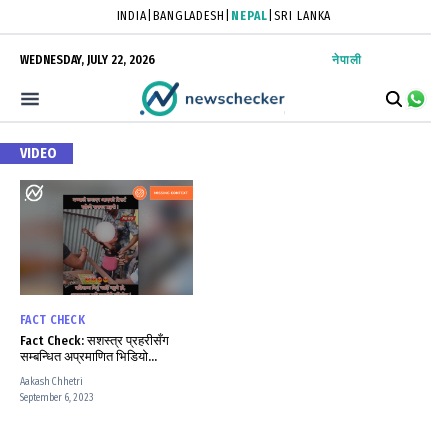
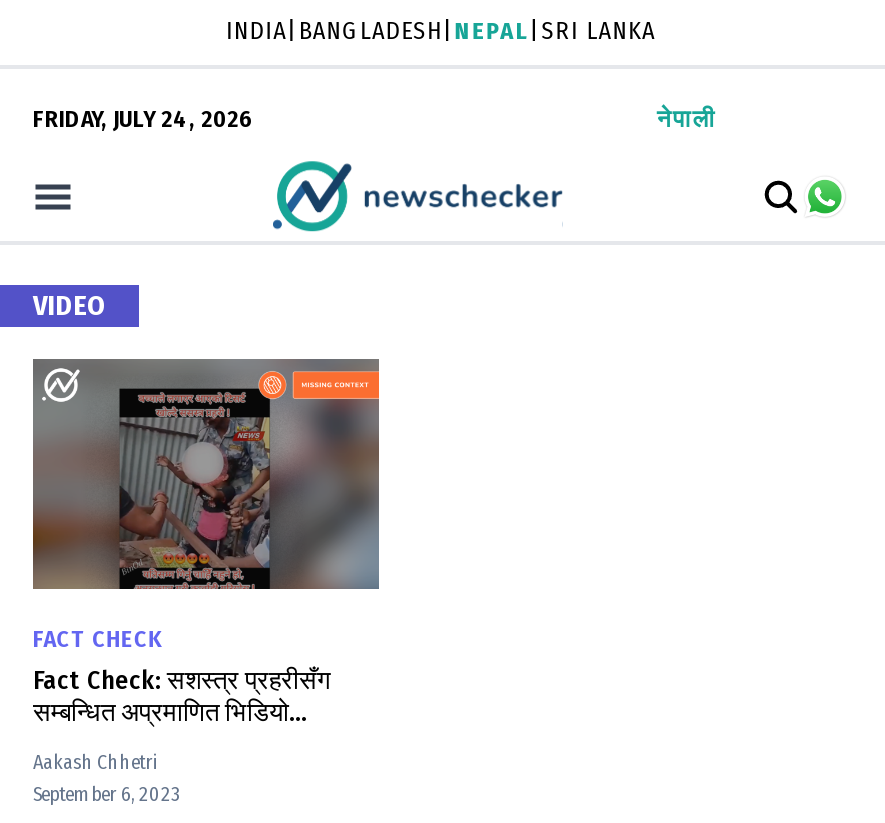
- WEDNESDAY, JULY 22, 2026
+ FRIDAY, JULY 24, 2026
